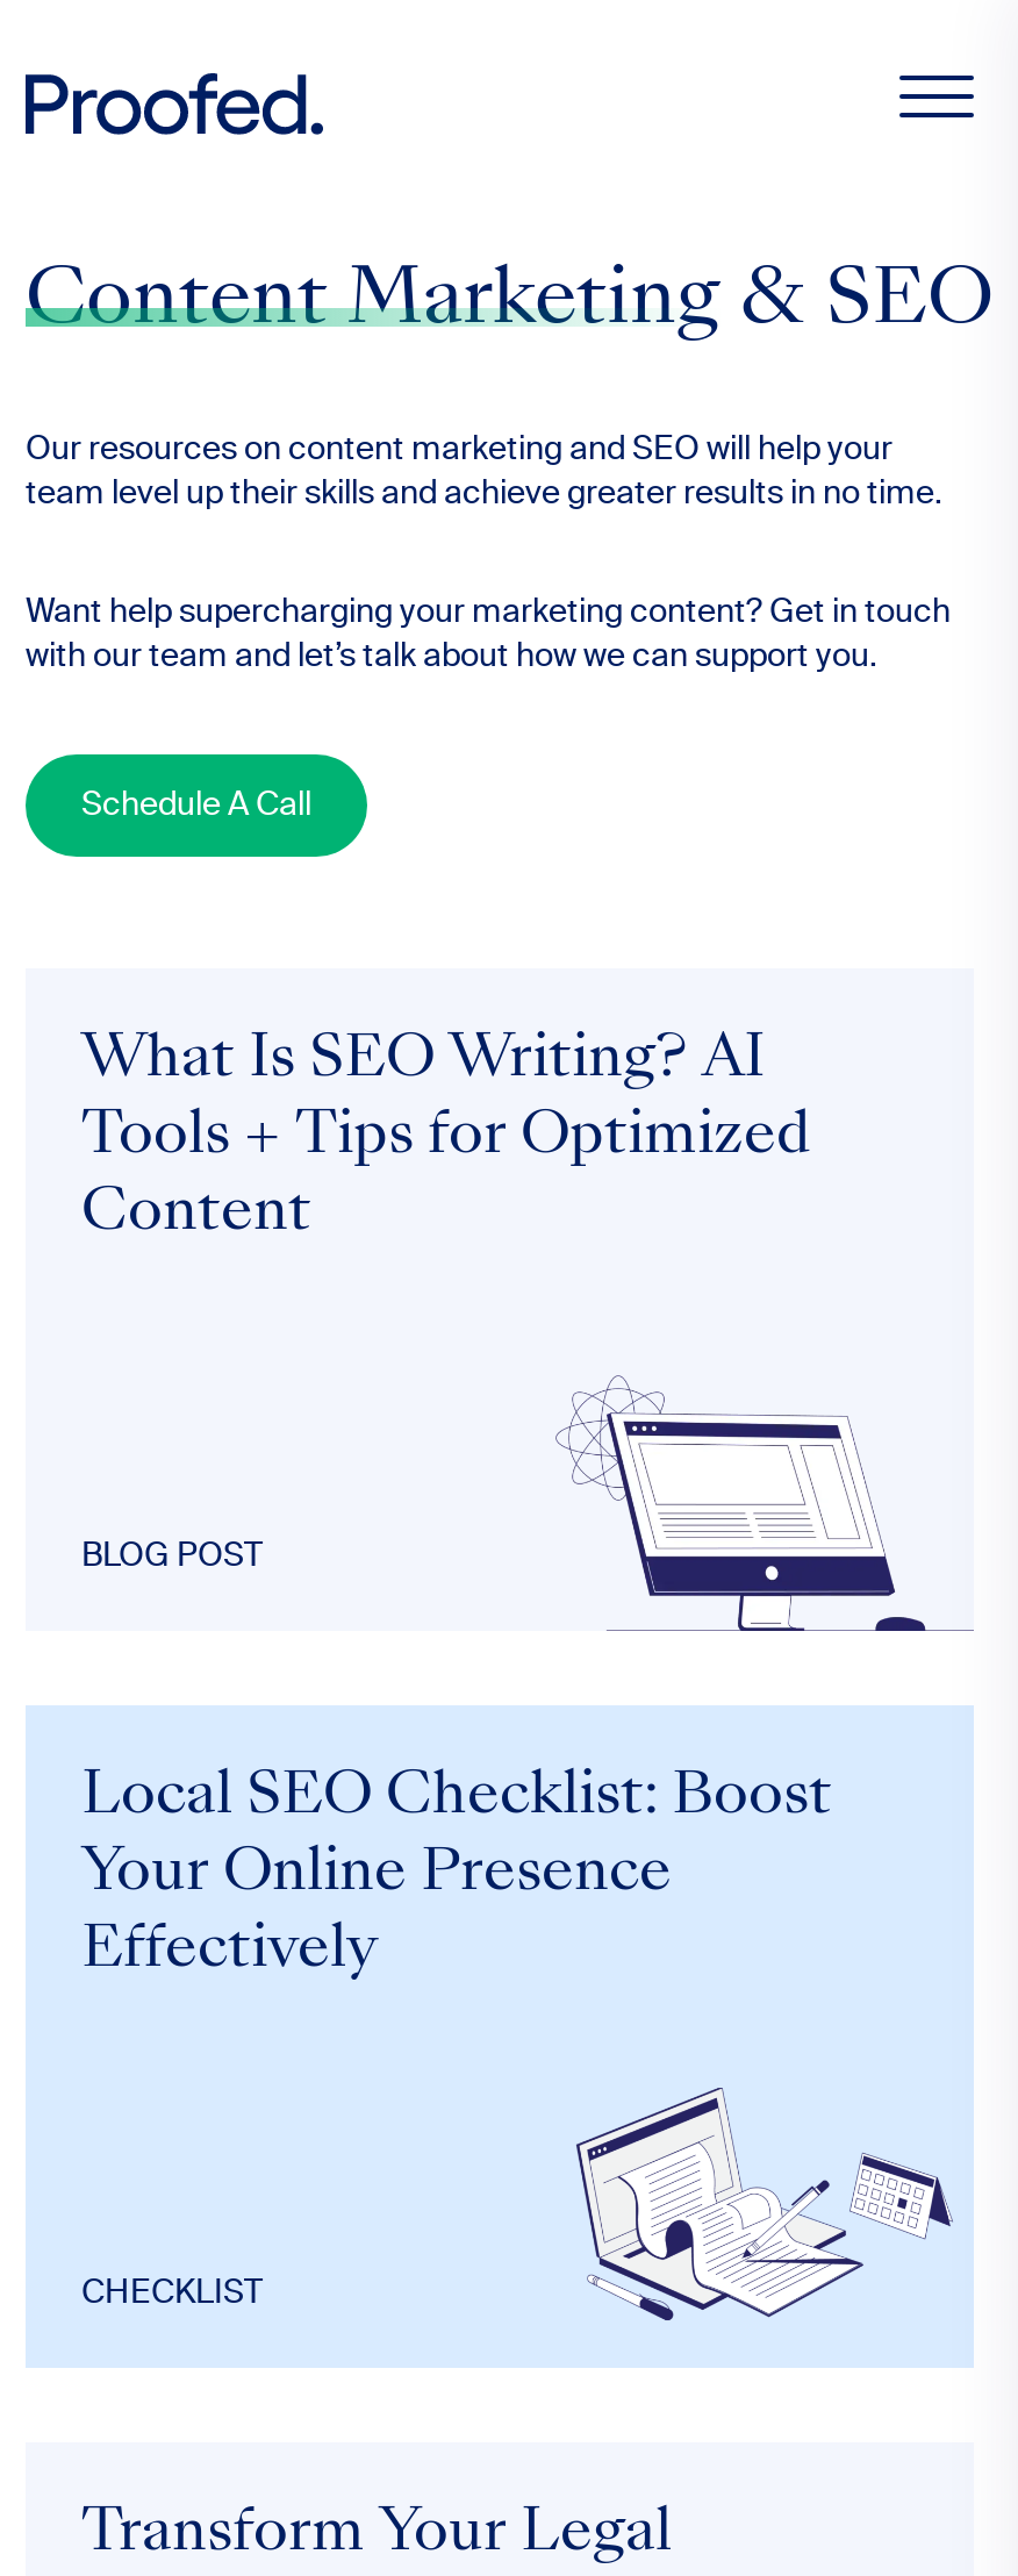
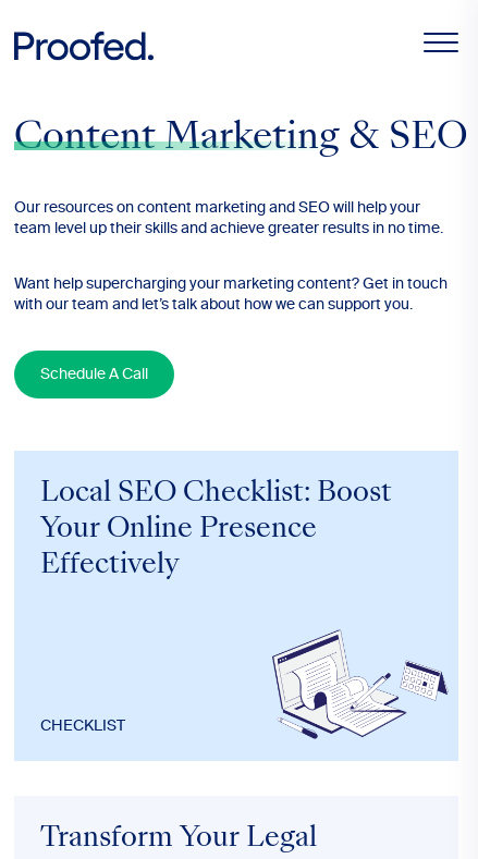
- What Is SEO Writing? AI
- Tools + Tips for Optimized
- Content

- [image]

- BLOG POST
